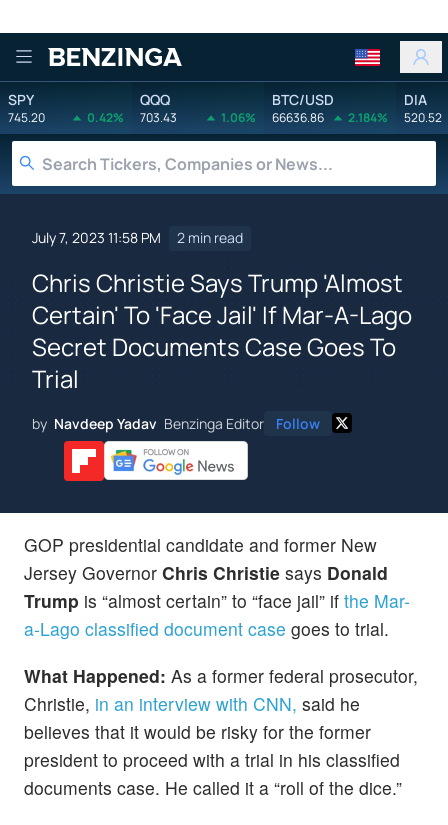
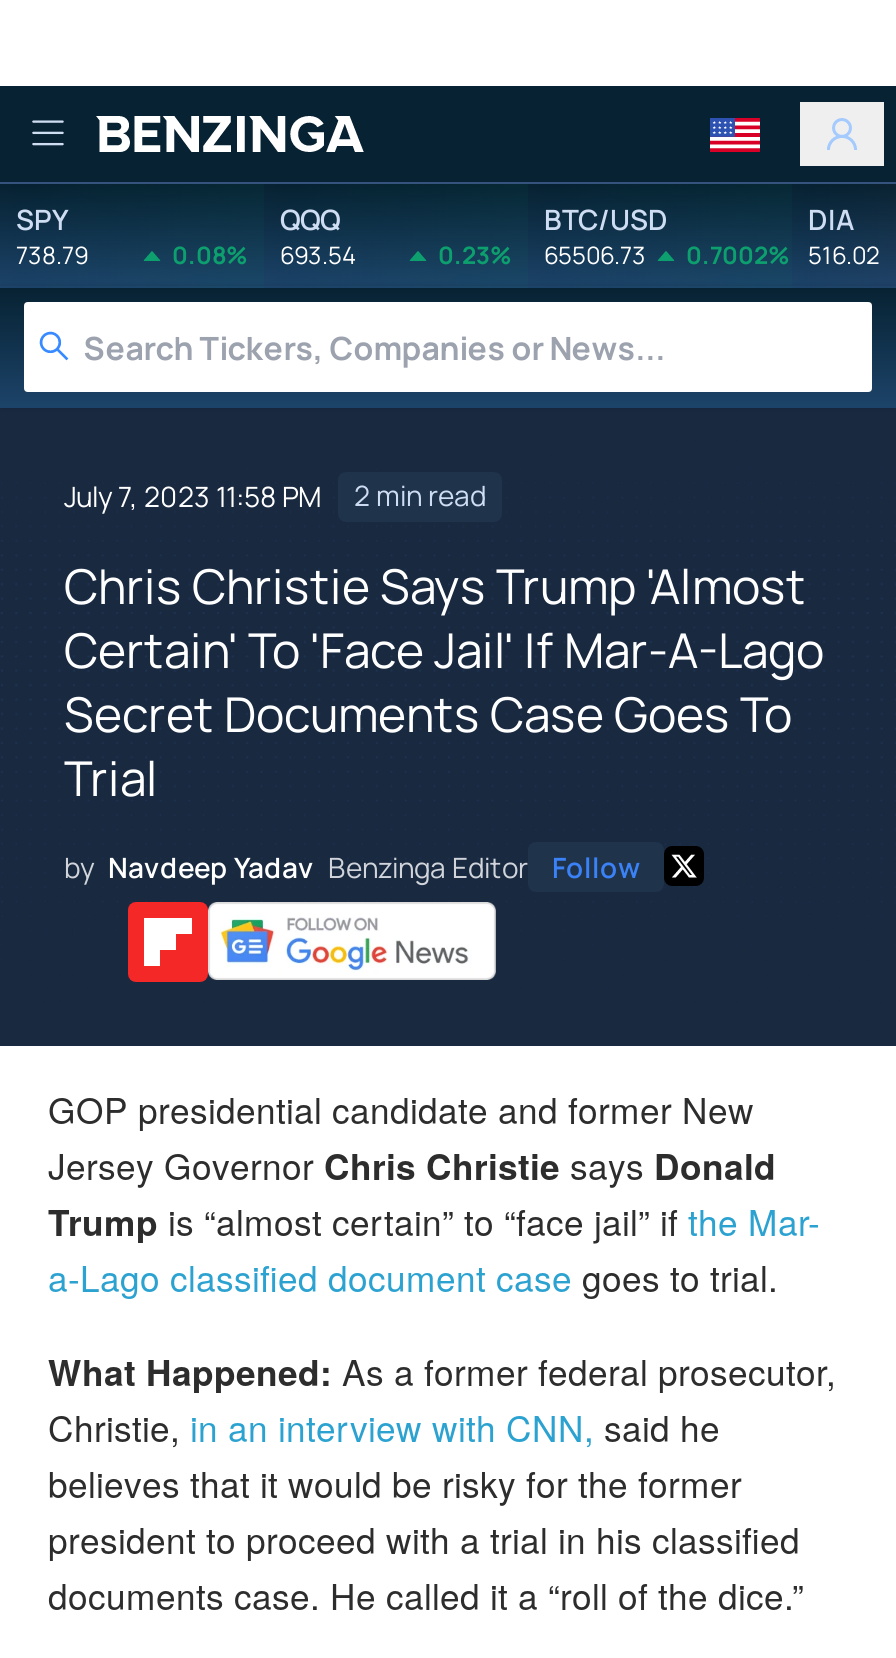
- 745.20
+ 738.79

- 0.42%
+ 0.08%

- 703.43
+ 693.54

- 1.06%
+ 0.23%

- 66636.86
+ 65506.73

- 2.184%
+ 0.7002%

- 520.52
+ 516.02
